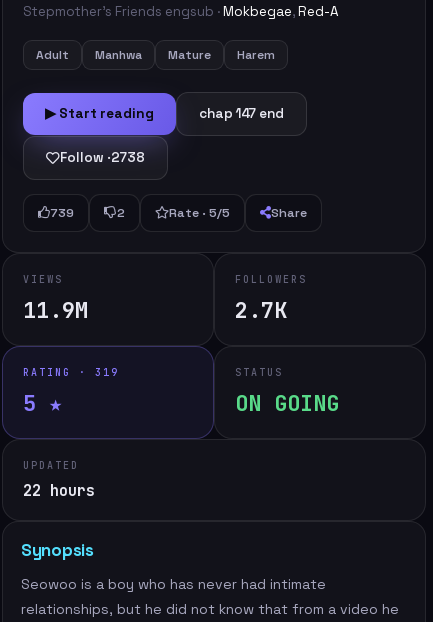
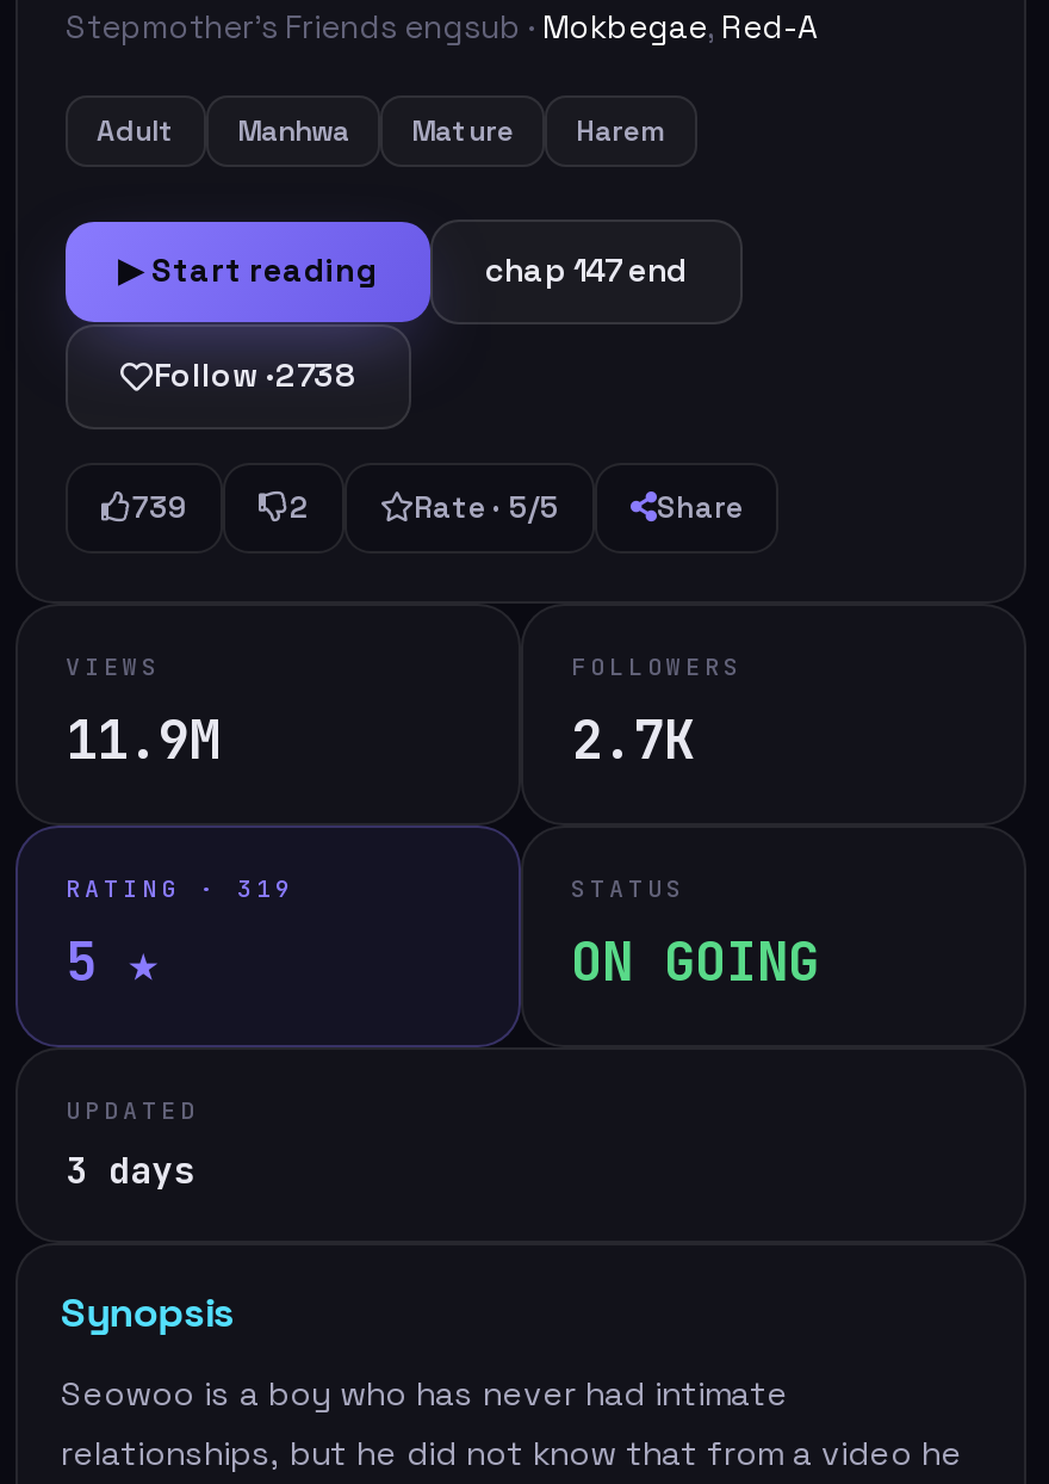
- 22 hours
+ 3 days
